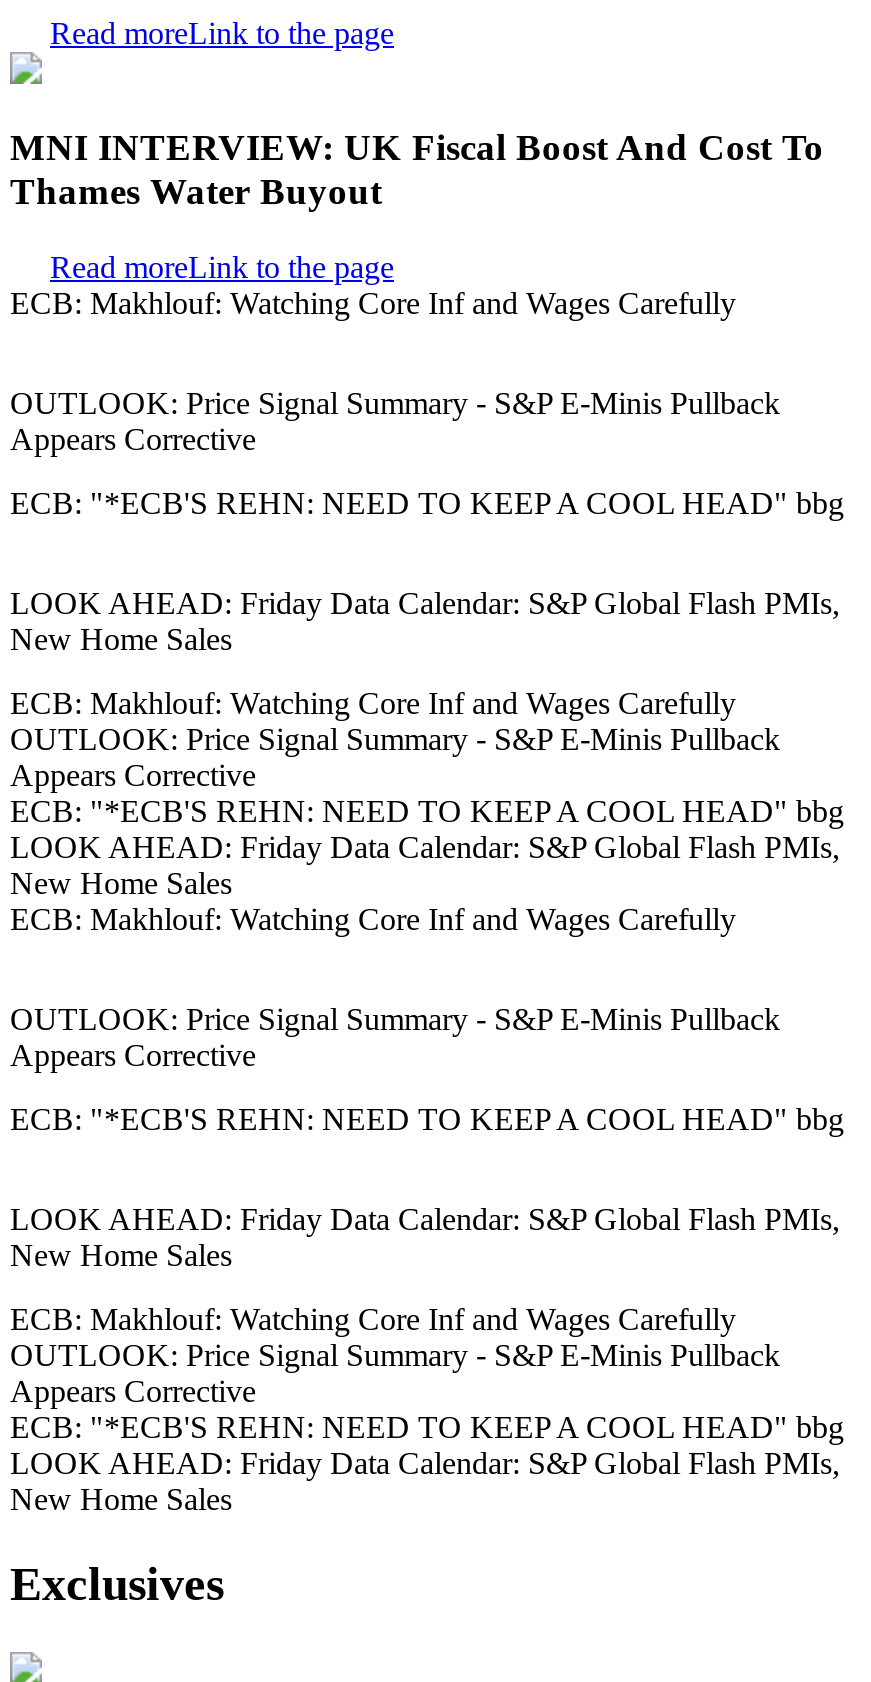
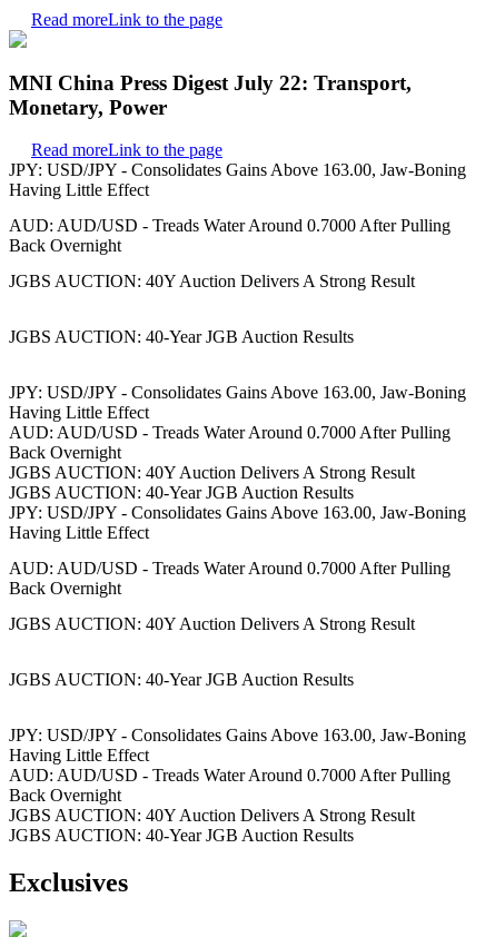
- MNI INTERVIEW: UK Fiscal Boost And Cost To
- Thames Water Buyout
+ MNI China Press Digest July 22: Transport,
+ Monetary, Power

- ECB: Makhlouf: Watching Core Inf and Wages Carefully
+ JPY: USD/JPY - Consolidates Gains Above 163.00, Jaw-Boning
+ Having Little Effect

- OUTLOOK: Price Signal Summary - S&P E-Minis Pullback
- Appears Corrective
+ AUD: AUD/USD - Treads Water Around 0.7000 After Pulling
+ Back Overnight

- ECB: "*ECB'S REHN: NEED TO KEEP A COOL HEAD" bbg
+ JGBS AUCTION: 40Y Auction Delivers A Strong Result

- LOOK AHEAD: Friday Data Calendar: S&P Global Flash PMIs,
- New Home Sales
+ JGBS AUCTION: 40-Year JGB Auction Results

- ECB: Makhlouf: Watching Core Inf and Wages Carefully
- OUTLOOK: Price Signal Summary - S&P E-Minis Pullback
- Appears Corrective
- ECB: "*ECB'S REHN: NEED TO KEEP A COOL HEAD" bbg
- LOOK AHEAD: Friday Data Calendar: S&P Global Flash PMIs,
- New Home Sales
- ECB: Makhlouf: Watching Core Inf and Wages Carefully
+ JPY: USD/JPY - Consolidates Gains Above 163.00, Jaw-Boning
+ Having Little Effect
+ AUD: AUD/USD - Treads Water Around 0.7000 After Pulling
+ Back Overnight
+ JGBS AUCTION: 40Y Auction Delivers A Strong Result
+ JGBS AUCTION: 40-Year JGB Auction Results
+ JPY: USD/JPY - Consolidates Gains Above 163.00, Jaw-Boning
+ Having Little Effect

- OUTLOOK: Price Signal Summary - S&P E-Minis Pullback
- Appears Corrective
+ AUD: AUD/USD - Treads Water Around 0.7000 After Pulling
+ Back Overnight

- ECB: "*ECB'S REHN: NEED TO KEEP A COOL HEAD" bbg
+ JGBS AUCTION: 40Y Auction Delivers A Strong Result

- LOOK AHEAD: Friday Data Calendar: S&P Global Flash PMIs,
- New Home Sales
+ JGBS AUCTION: 40-Year JGB Auction Results

- ECB: Makhlouf: Watching Core Inf and Wages Carefully
- OUTLOOK: Price Signal Summary - S&P E-Minis Pullback
- Appears Corrective
- ECB: "*ECB'S REHN: NEED TO KEEP A COOL HEAD" bbg
- LOOK AHEAD: Friday Data Calendar: S&P Global Flash PMIs,
- New Home Sales
+ JPY: USD/JPY - Consolidates Gains Above 163.00, Jaw-Boning
+ Having Little Effect
+ AUD: AUD/USD - Treads Water Around 0.7000 After Pulling
+ Back Overnight
+ JGBS AUCTION: 40Y Auction Delivers A Strong Result
+ JGBS AUCTION: 40-Year JGB Auction Results
